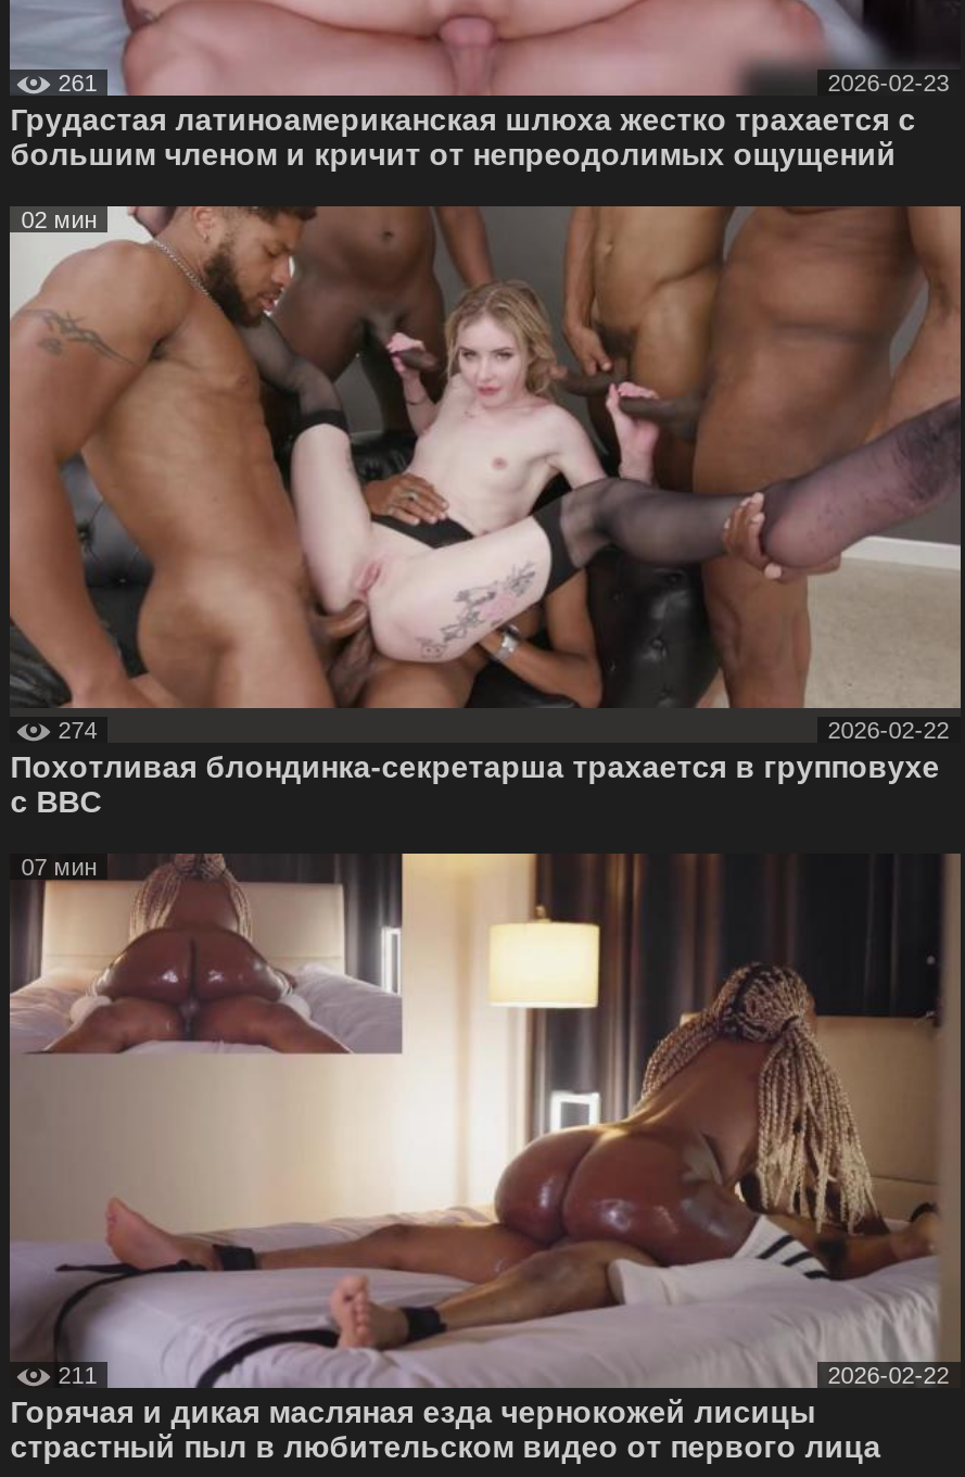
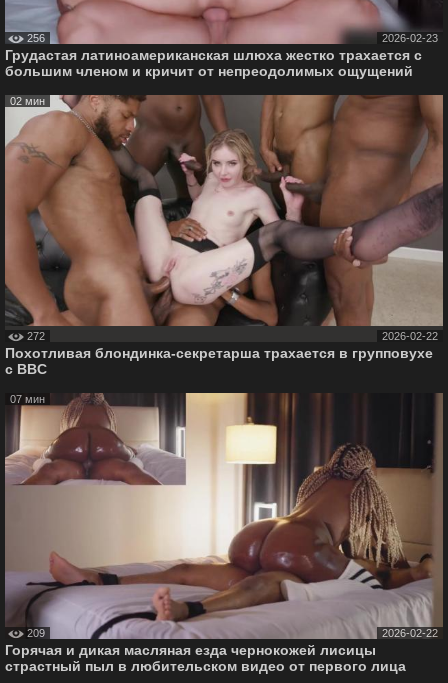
- 261
+ 256

- 274
+ 272

- 211
+ 209
